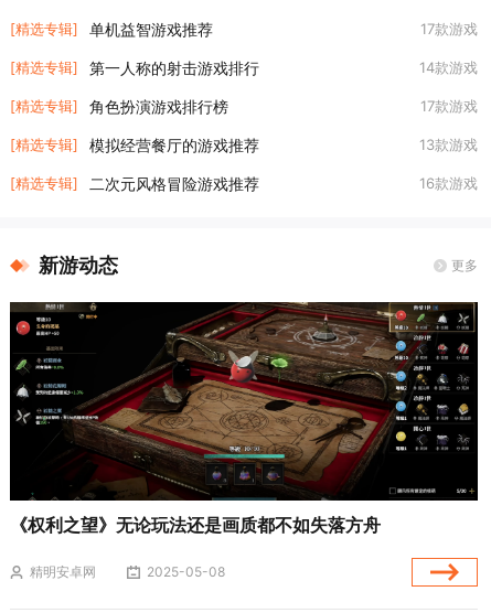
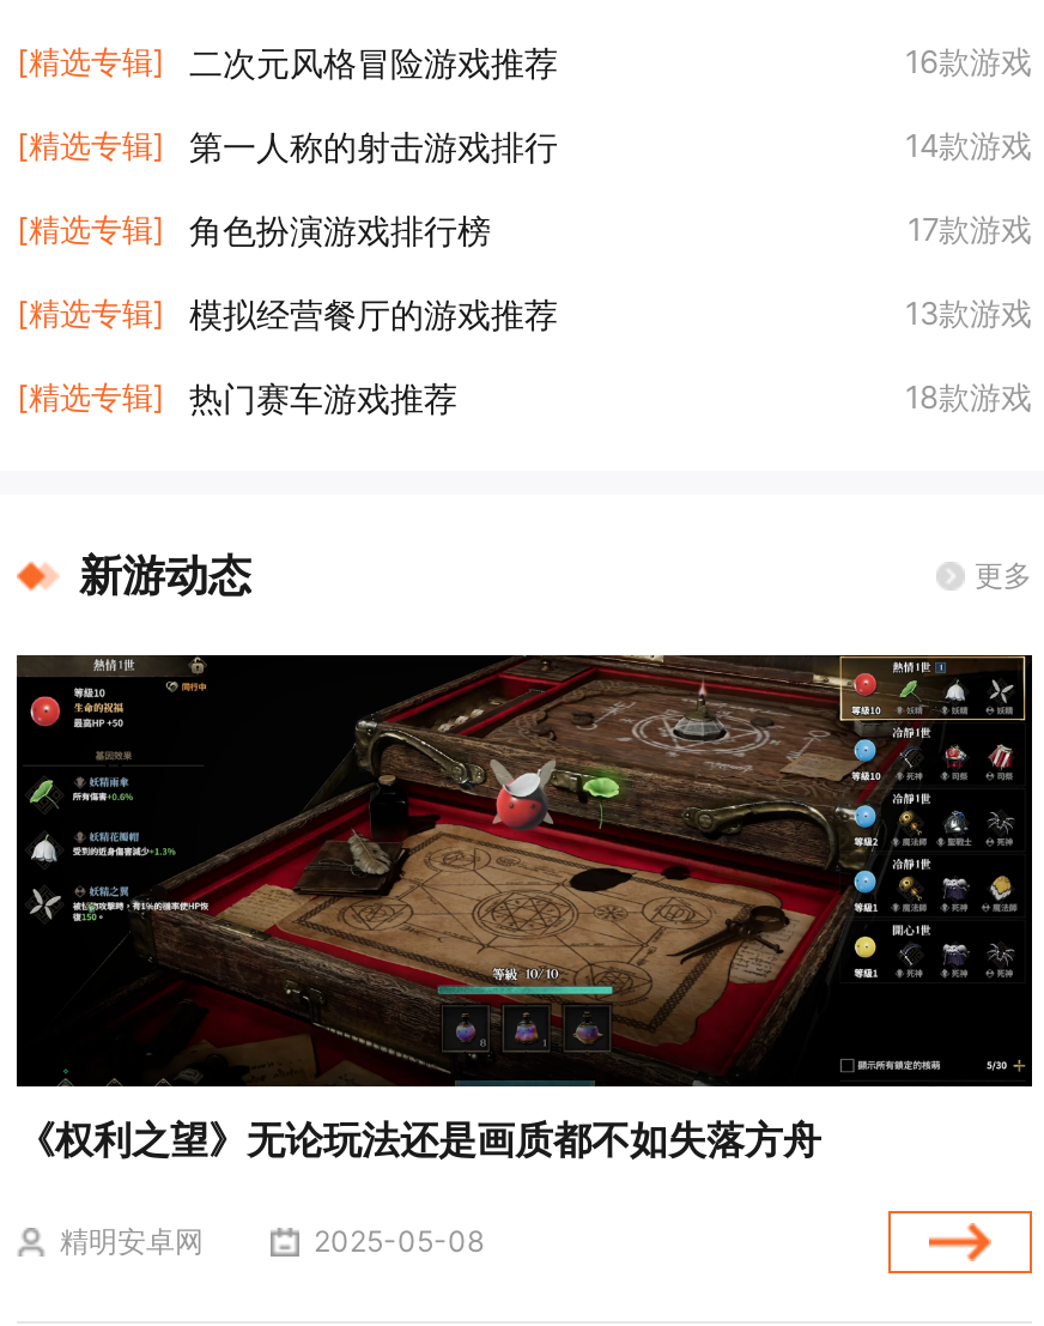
- 单机益智游戏推荐
- 17款游戏

moved up: 二次元风格冒险游戏推荐 | 16款游戏

+ 热门赛车游戏推荐
+ 18款游戏
